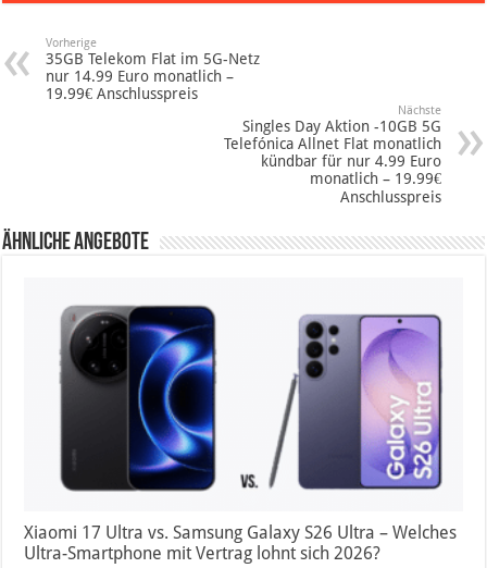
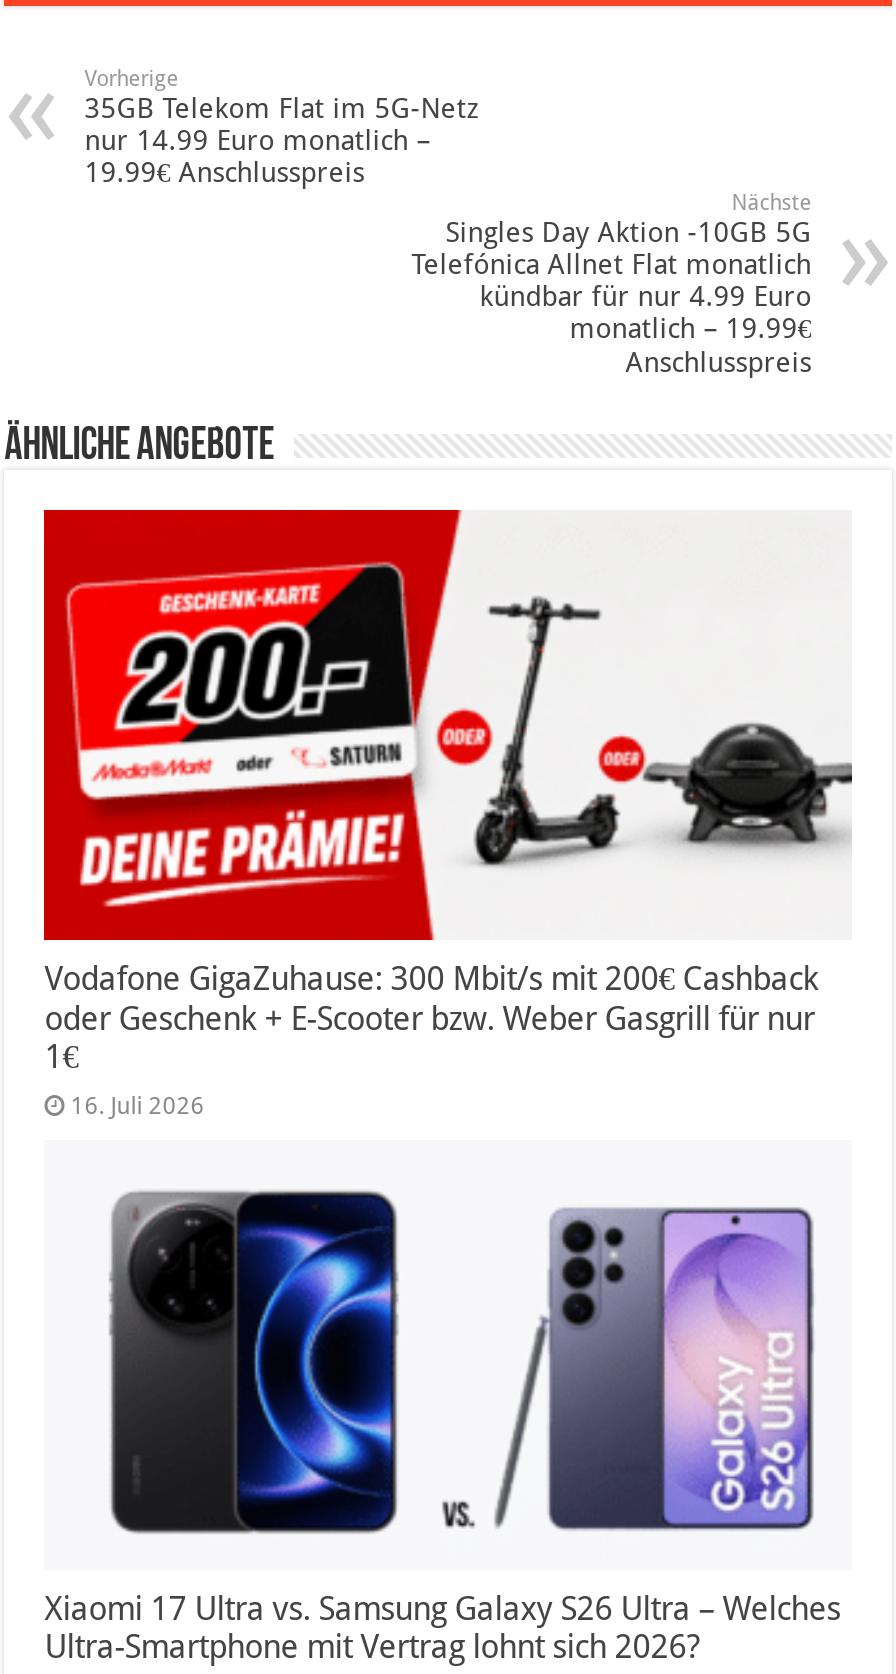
+ [image]
+ Vodafone GigaZuhause: 300 Mbit/s mit 200€ Cashback
+ oder Geschenk + E-Scooter bzw. Weber Gasgrill für nur
+ 1€
+ 16. Juli 2026
